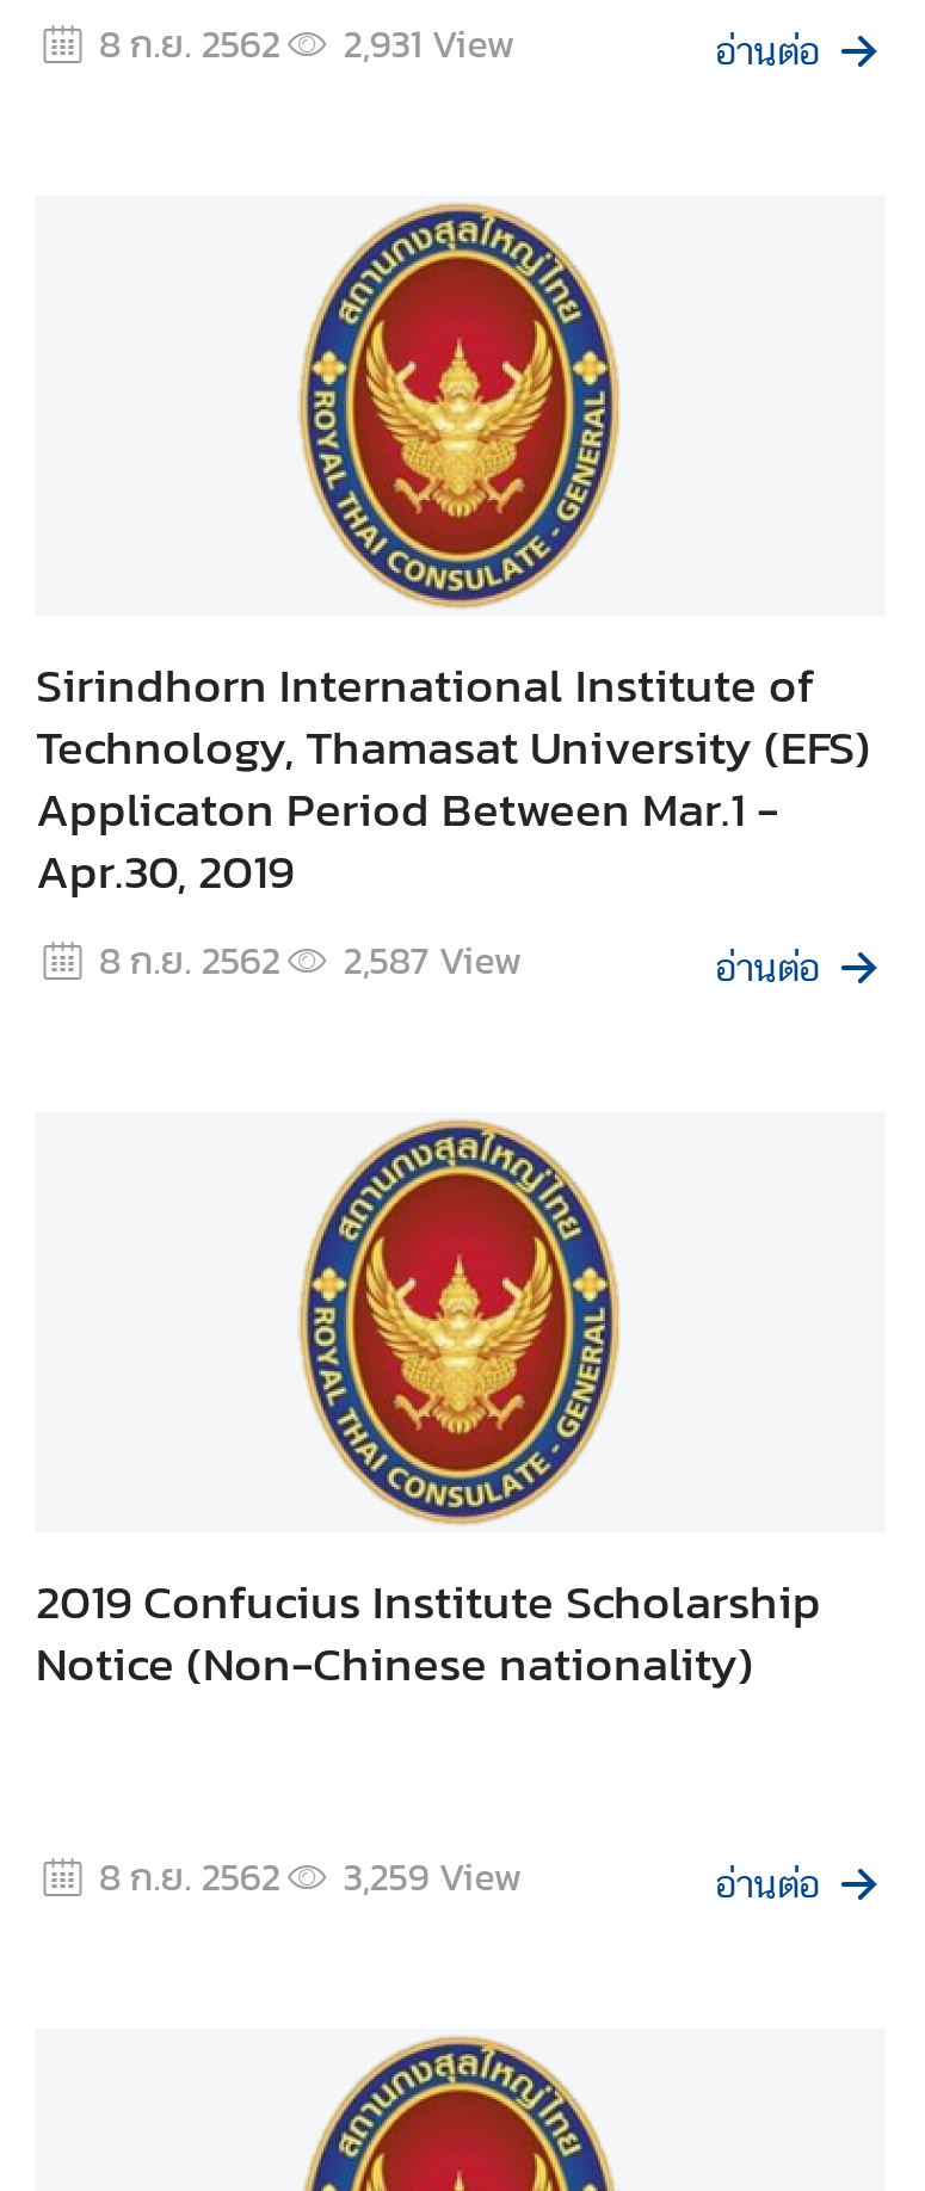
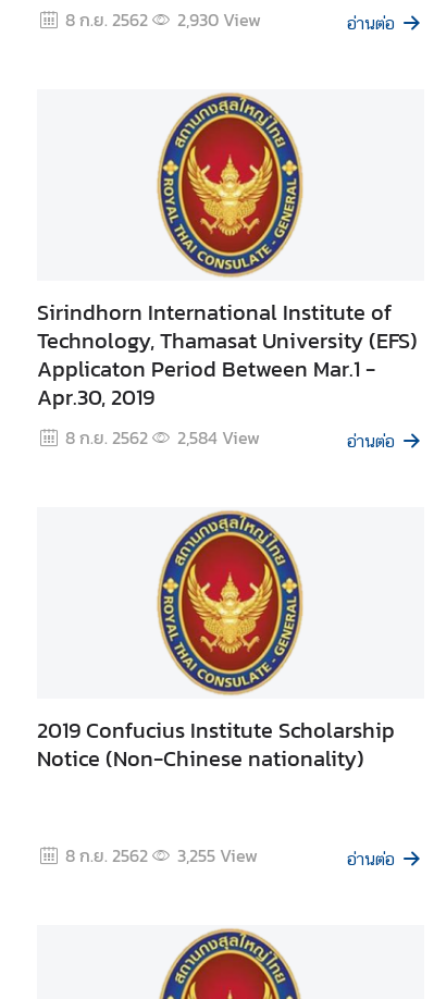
- 8 ก.ย. 2562 2,931 View
+ 8 ก.ย. 2562 2,930 View

- 8 ก.ย. 2562 2,587 View
+ 8 ก.ย. 2562 2,584 View

- 3,259 View
+ 3,255 View
